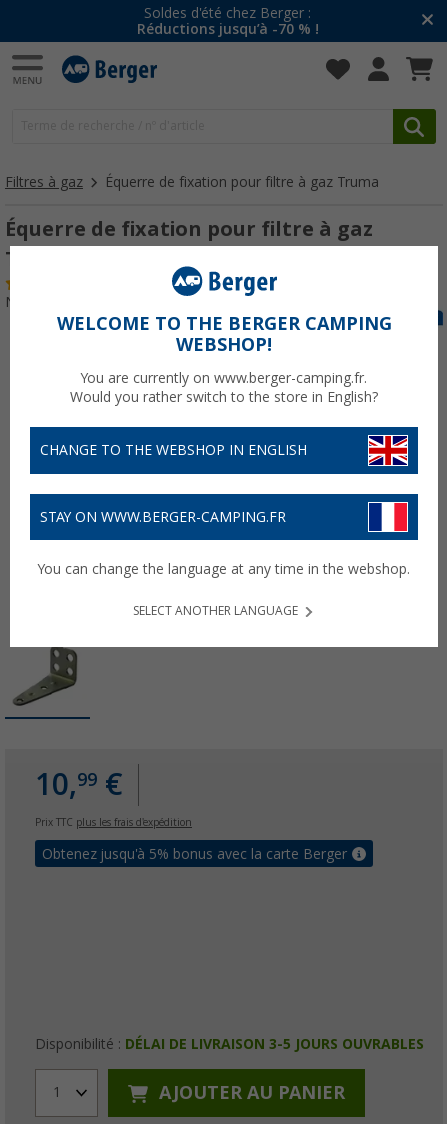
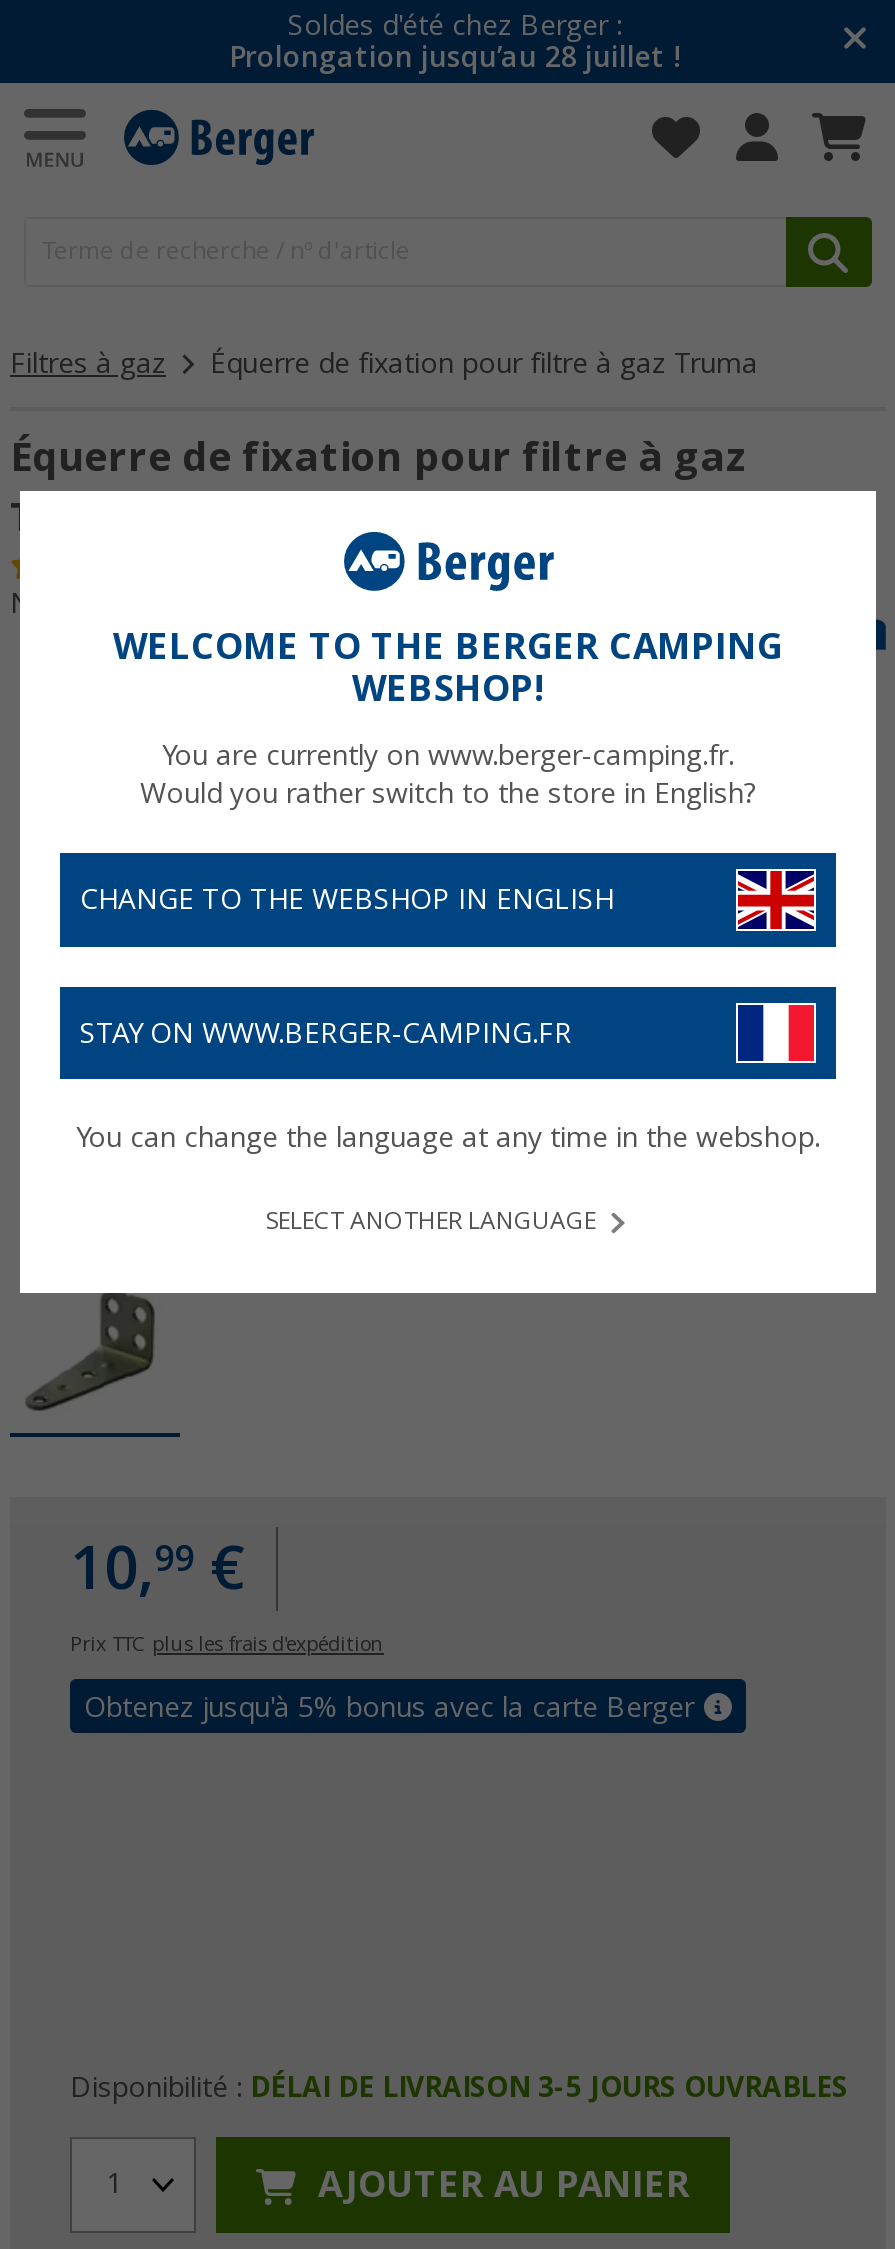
- Réductions jusqu’à -70 % !
+ Prolongation jusqu’au 28 juillet !
